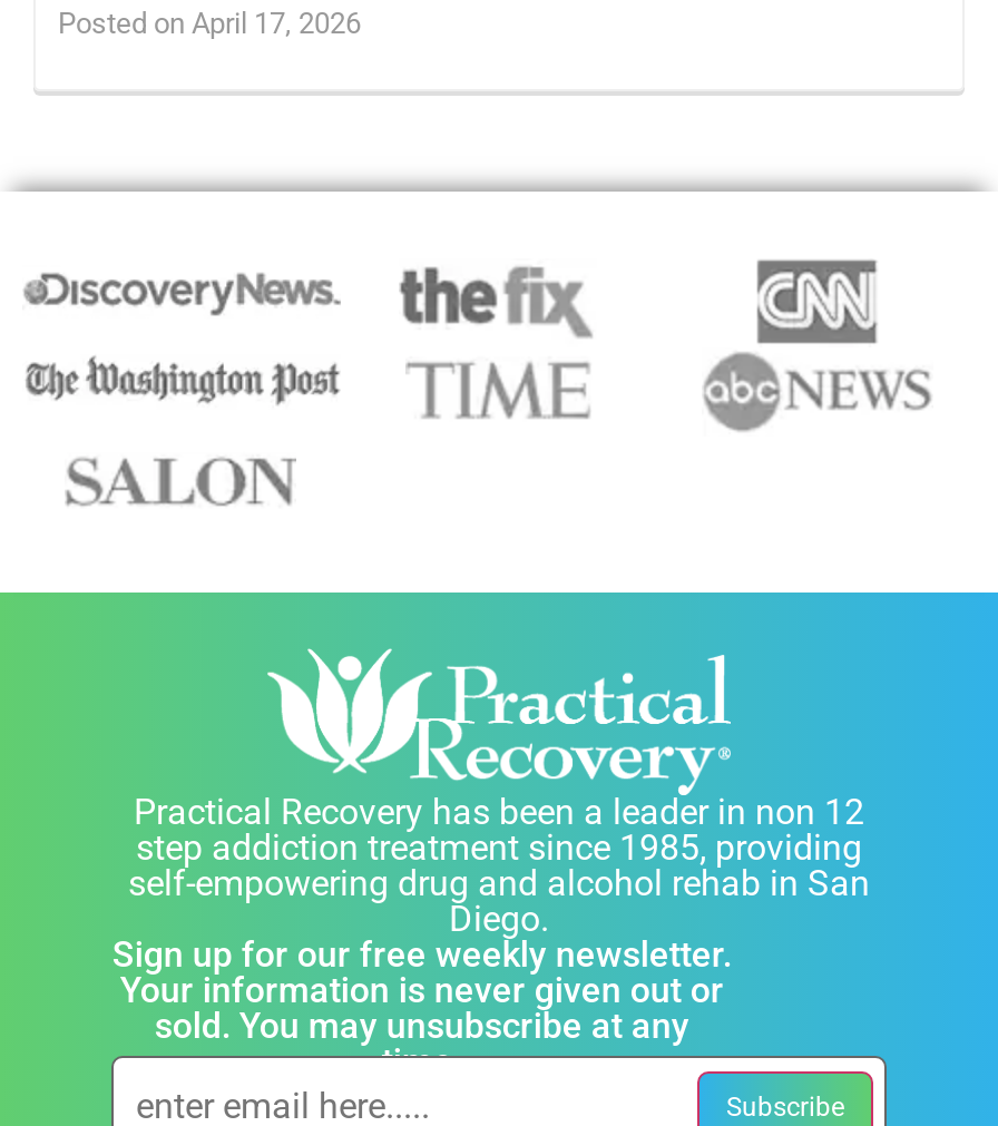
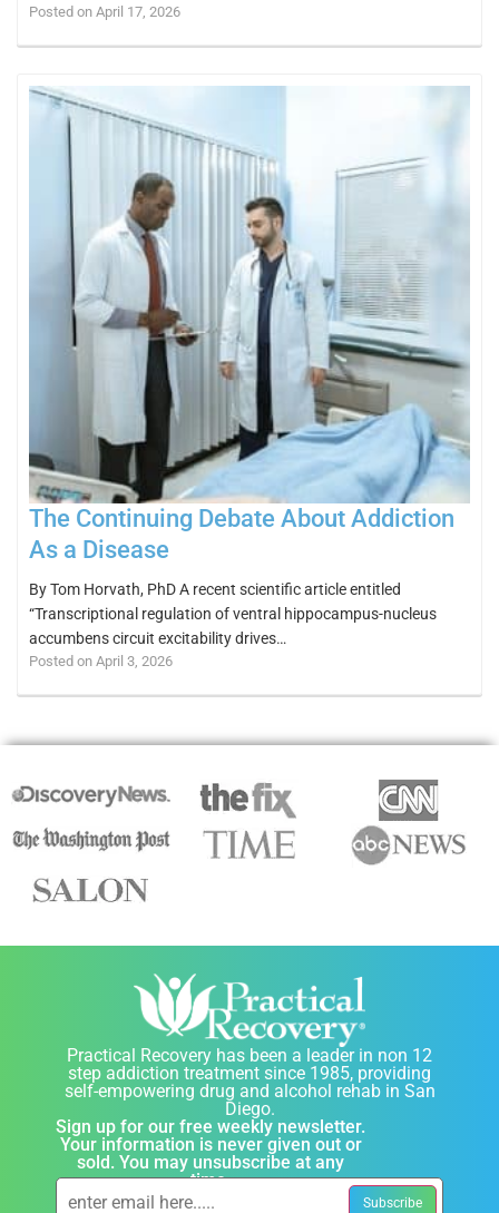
+ [image]
+ The Continuing Debate About Addiction
+ As a Disease
+ By Tom Horvath, PhD A recent scientific article entitled
+ “Transcriptional regulation of ventral hippocampus-nucleus
+ accumbens circuit excitability drives…
+ Posted on April 3, 2026
